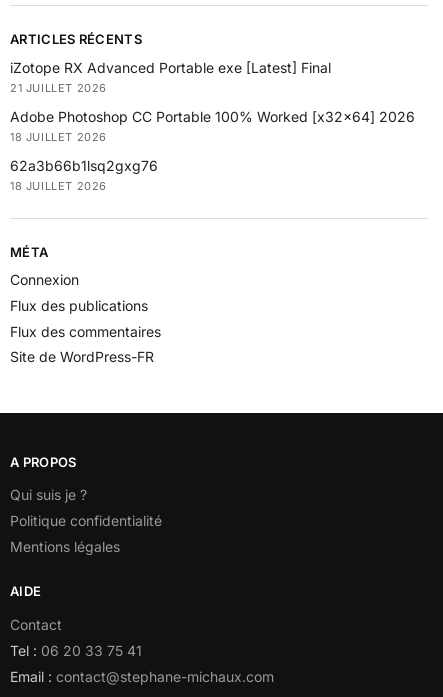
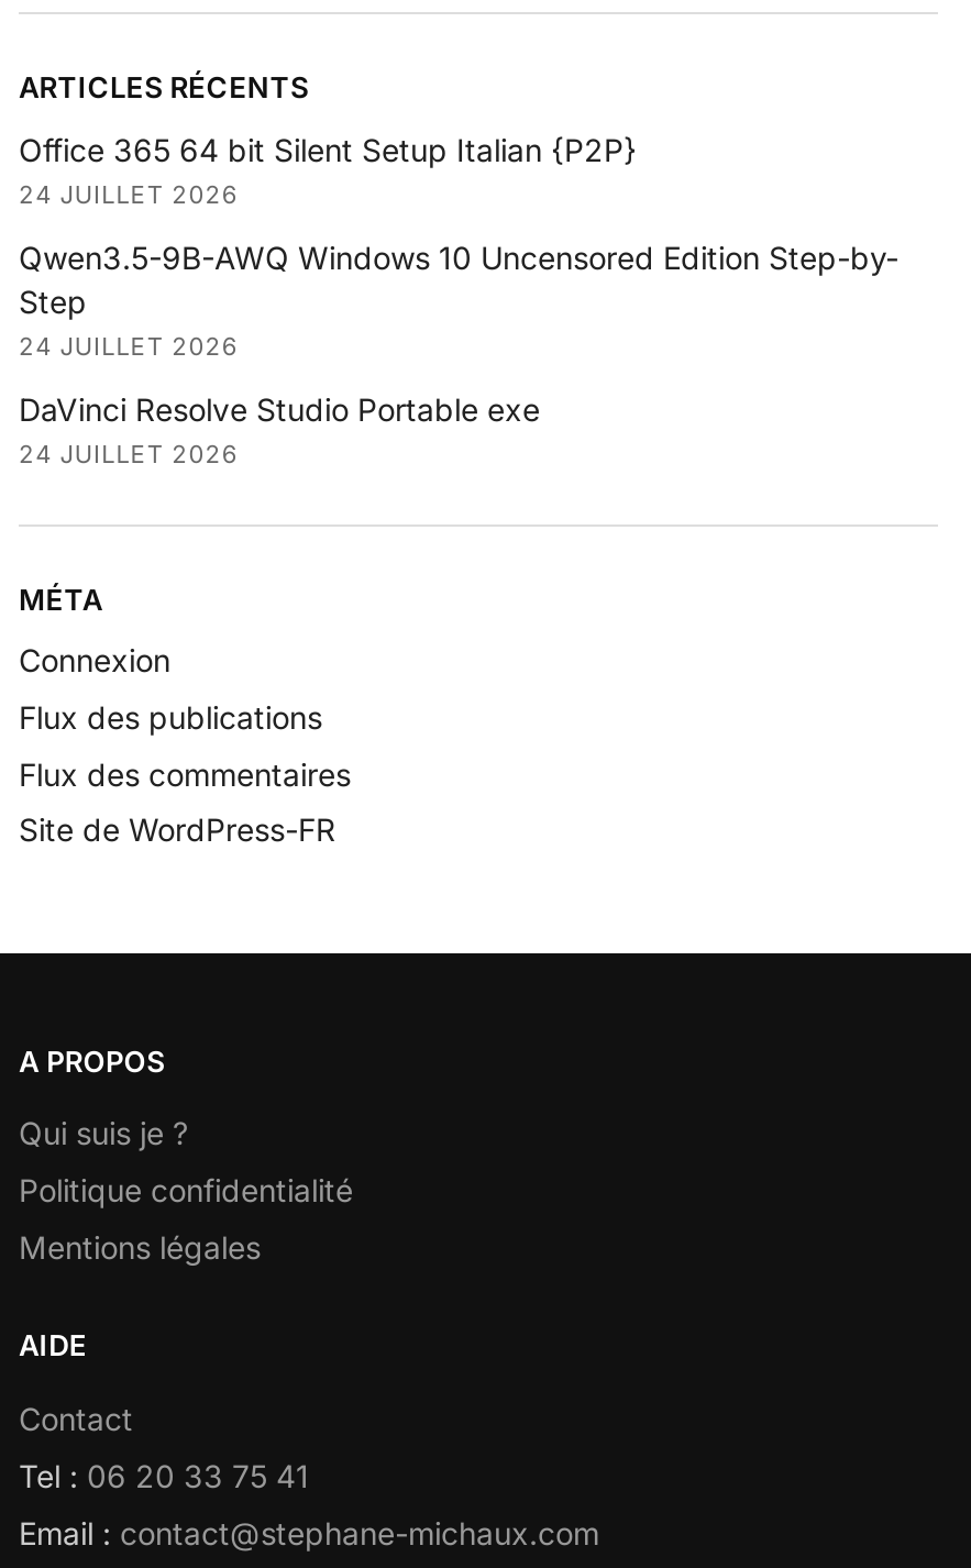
- iZotope RX Advanced Portable exe [Latest] Final
- 21 JUILLET 2026
+ Office 365 64 bit Silent Setup Italian {P2P}
+ 24 JUILLET 2026

- Adobe Photoshop CC Portable 100% Worked [x32x64] 2026
- 18 JUILLET 2026
+ Qwen3.5-9B-AWQ Windows 10 Uncensored Edition Step-by-
+ Step
+ 24 JUILLET 2026

- 62a3b66b1lsq2gxg76
- 18 JUILLET 2026
+ DaVinci Resolve Studio Portable exe
+ 24 JUILLET 2026
